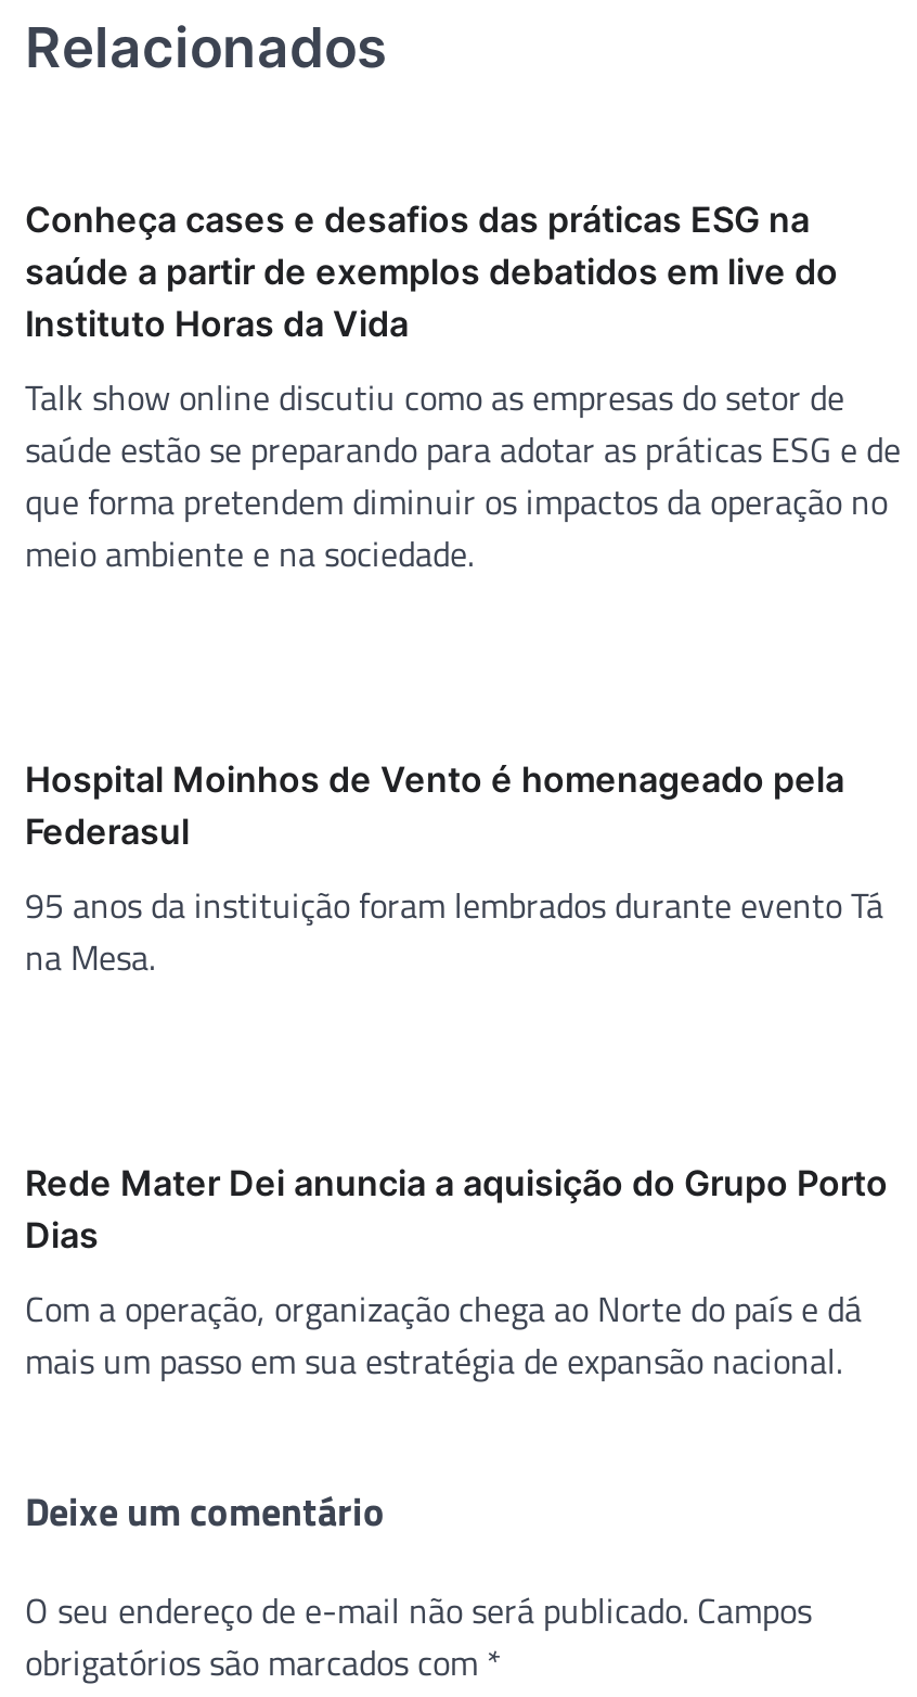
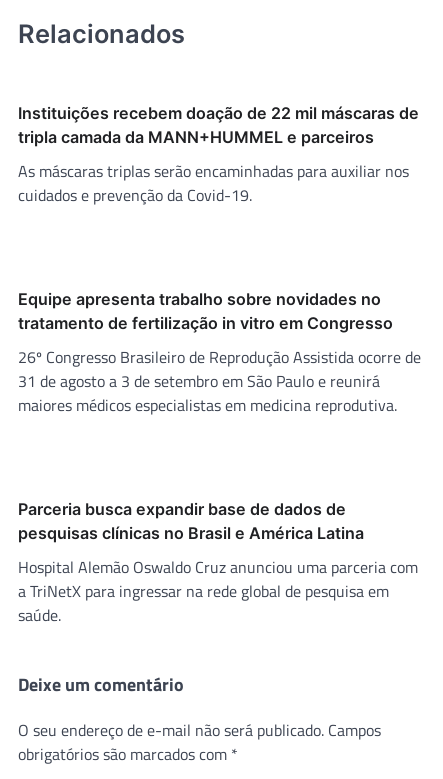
- Conheça cases e desafios das práticas ESG na
- saúde a partir de exemplos debatidos em live do
- Instituto Horas da Vida
+ Instituições recebem doação de 22 mil máscaras de
+ tripla camada da MANN+HUMMEL e parceiros

- Talk show online discutiu como as empresas do setor de
- saúde estão se preparando para adotar as práticas ESG e de
- que forma pretendem diminuir os impactos da operação no
- meio ambiente e na sociedade.
+ As máscaras triplas serão encaminhadas para auxiliar nos
+ cuidados e prevenção da Covid-19.

- Hospital Moinhos de Vento é homenageado pela
- Federasul
+ Equipe apresenta trabalho sobre novidades no
+ tratamento de fertilização in vitro em Congresso

- 95 anos da instituição foram lembrados durante evento Tá
- na Mesa.
+ 26º Congresso Brasileiro de Reprodução Assistida ocorre de
+ 31 de agosto a 3 de setembro em São Paulo e reunirá
+ maiores médicos especialistas em medicina reprodutiva.

- Rede Mater Dei anuncia a aquisição do Grupo Porto
- Dias
+ Parceria busca expandir base de dados de
+ pesquisas clínicas no Brasil e América Latina

- Com a operação, organização chega ao Norte do país e dá
- mais um passo em sua estratégia de expansão nacional.
+ Hospital Alemão Oswaldo Cruz anunciou uma parceria com
+ a TriNetX para ingressar na rede global de pesquisa em
+ saúde.
